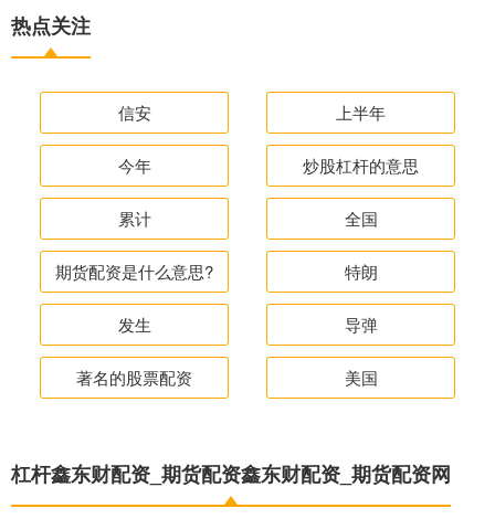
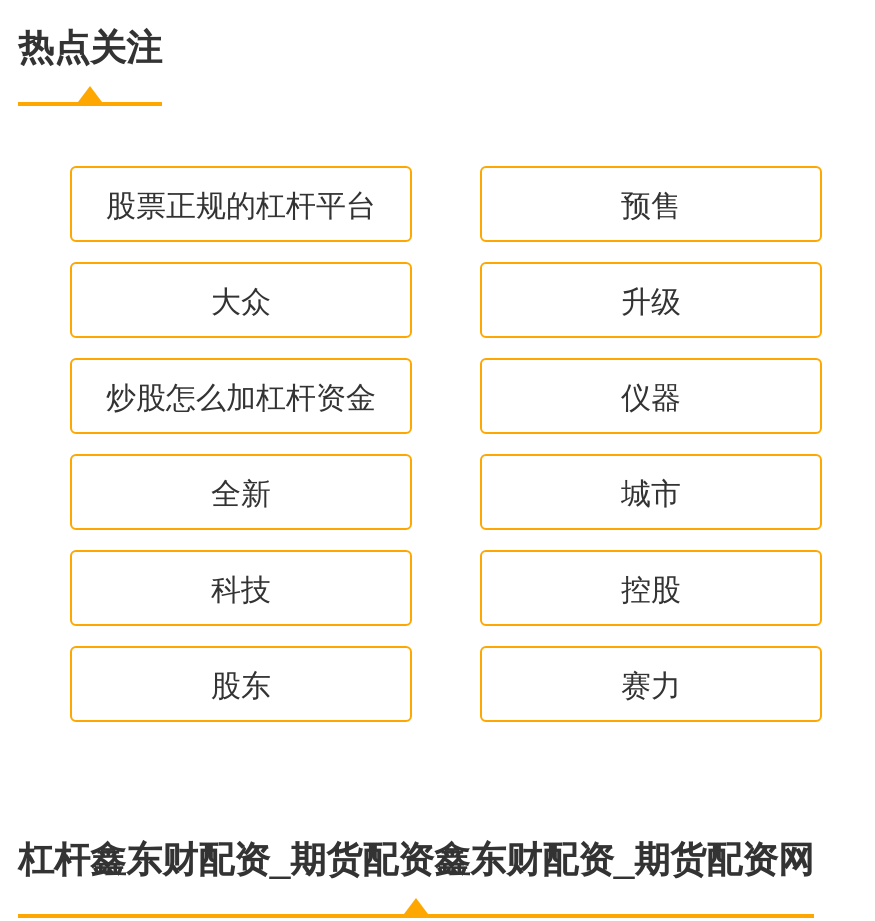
- 信安
- 上半年
+ 股票正规的杠杆平台
+ 预售

- 今年
- 炒股杠杆的意思
+ 大众
+ 升级

- 累计
- 全国
+ 炒股怎么加杠杆资金
+ 仪器

- 期货配资是什么意思?
- 特朗
+ 全新
+ 城市

- 发生
- 导弹
+ 科技
+ 控股

- 著名的股票配资
- 美国
+ 股东
+ 赛力
